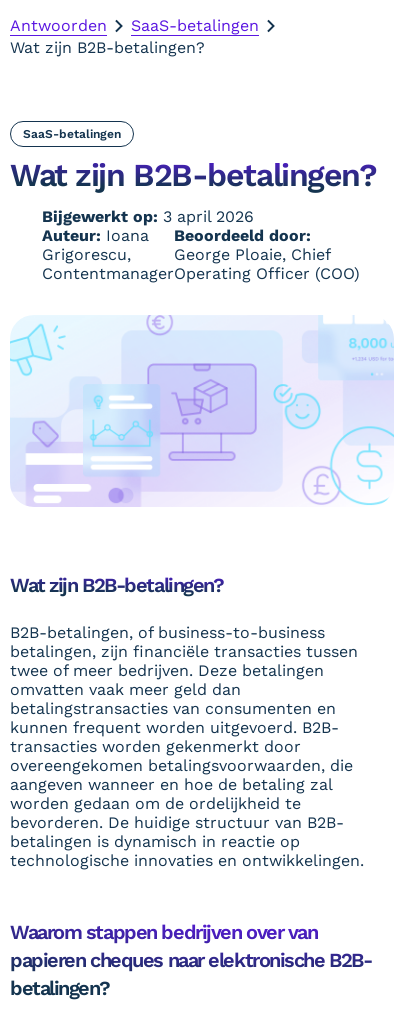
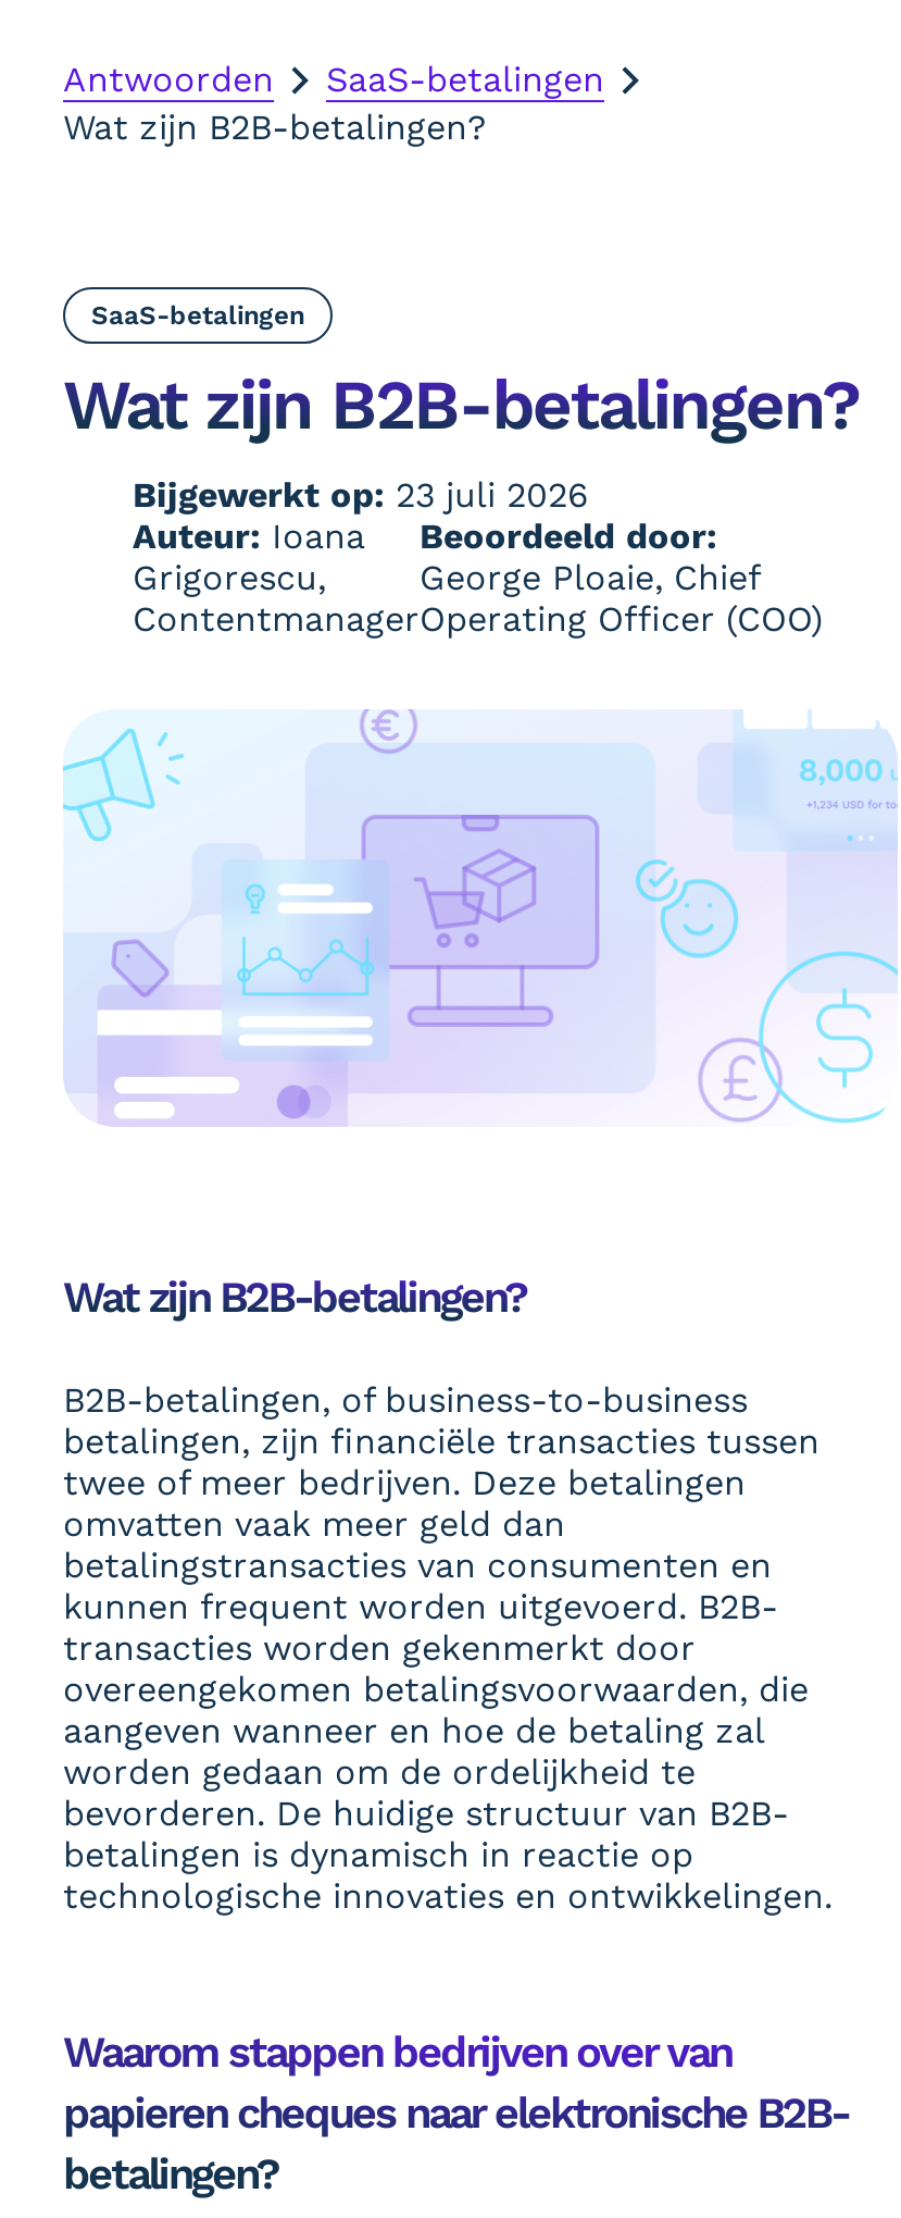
- Bijgewerkt op: 3 april 2026
+ Bijgewerkt op: 23 juli 2026
